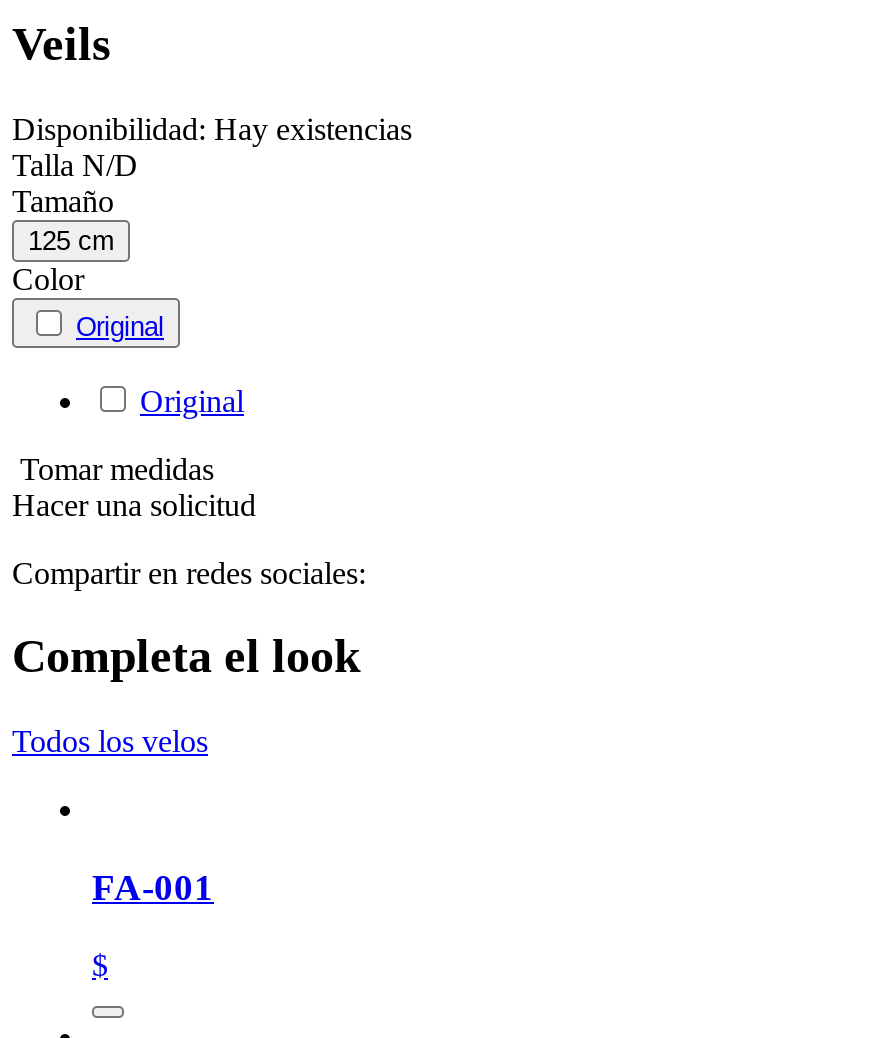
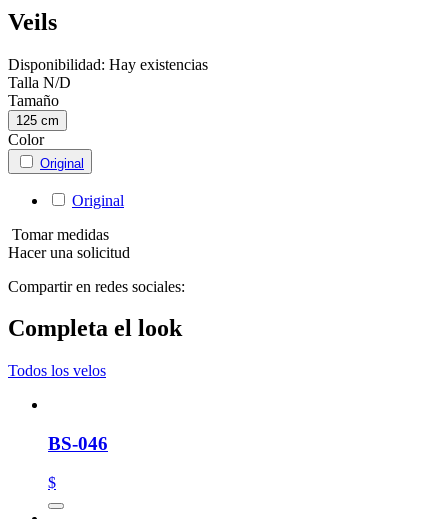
- FA-001
+ BS-046
